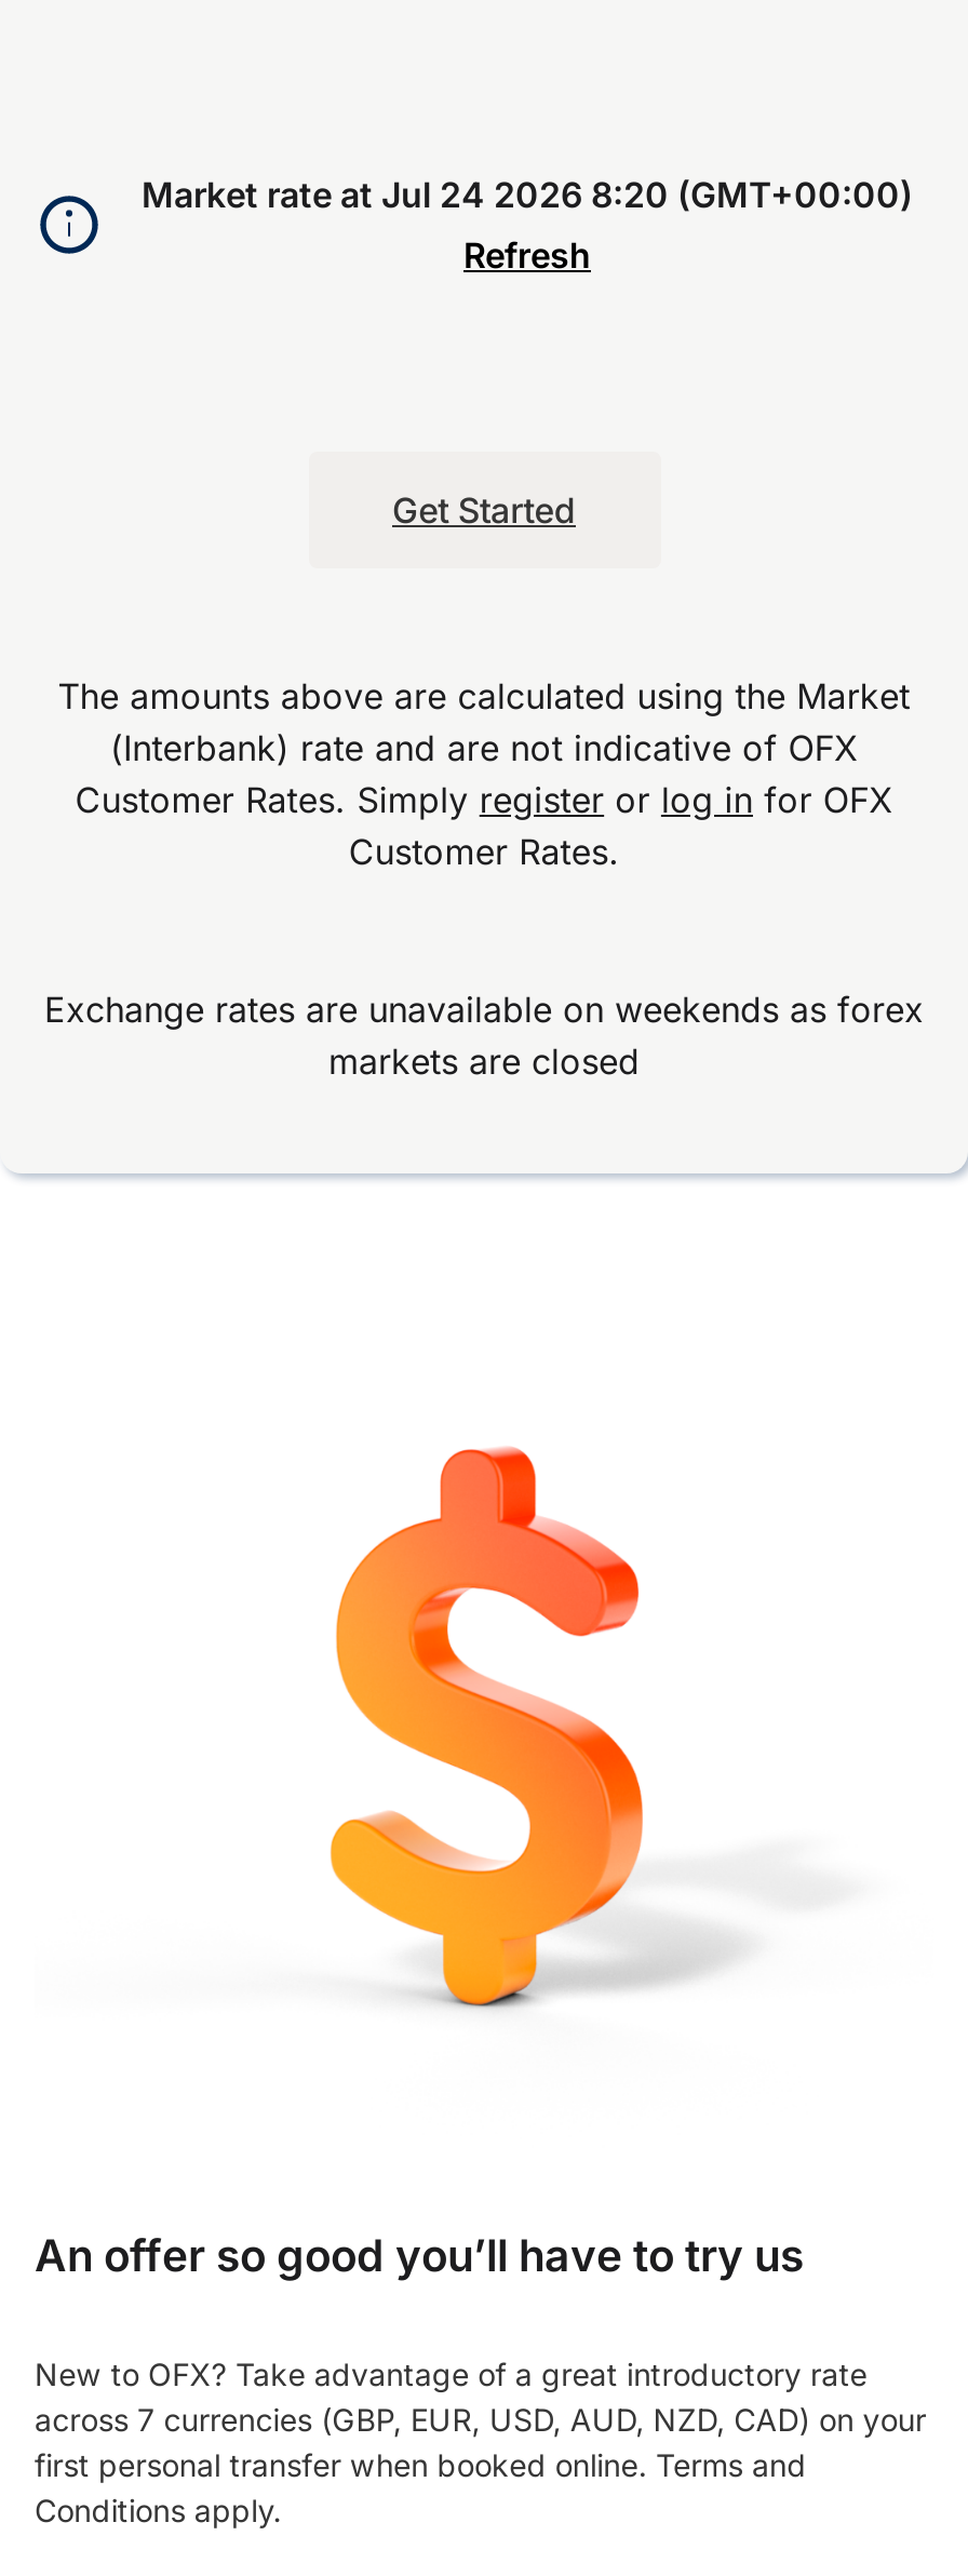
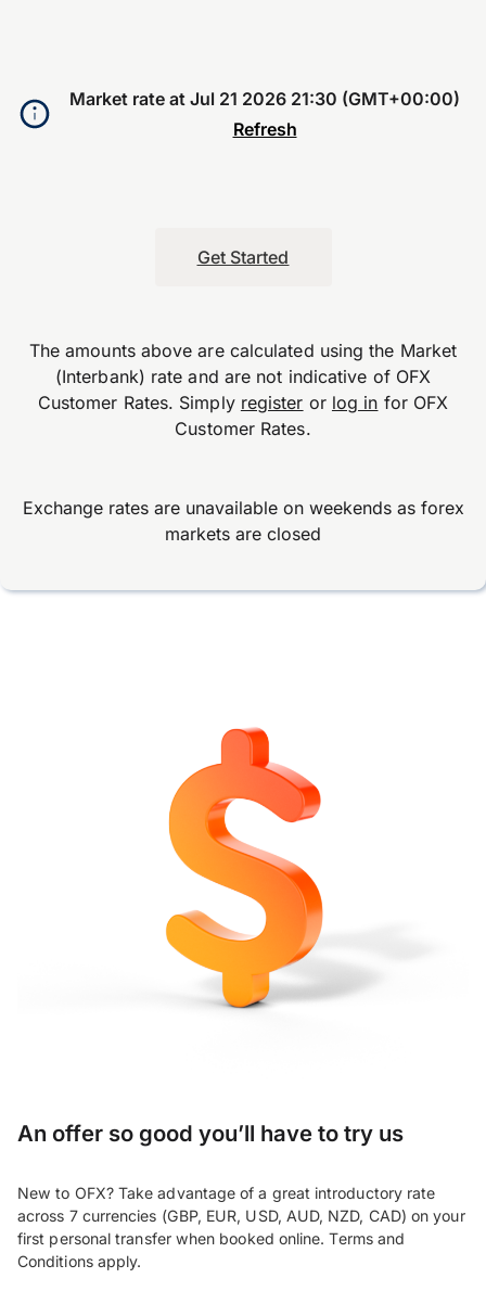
- Market rate at Jul 24 2026 8:20 (GMT+00:00)
+ Market rate at Jul 21 2026 21:30 (GMT+00:00)
